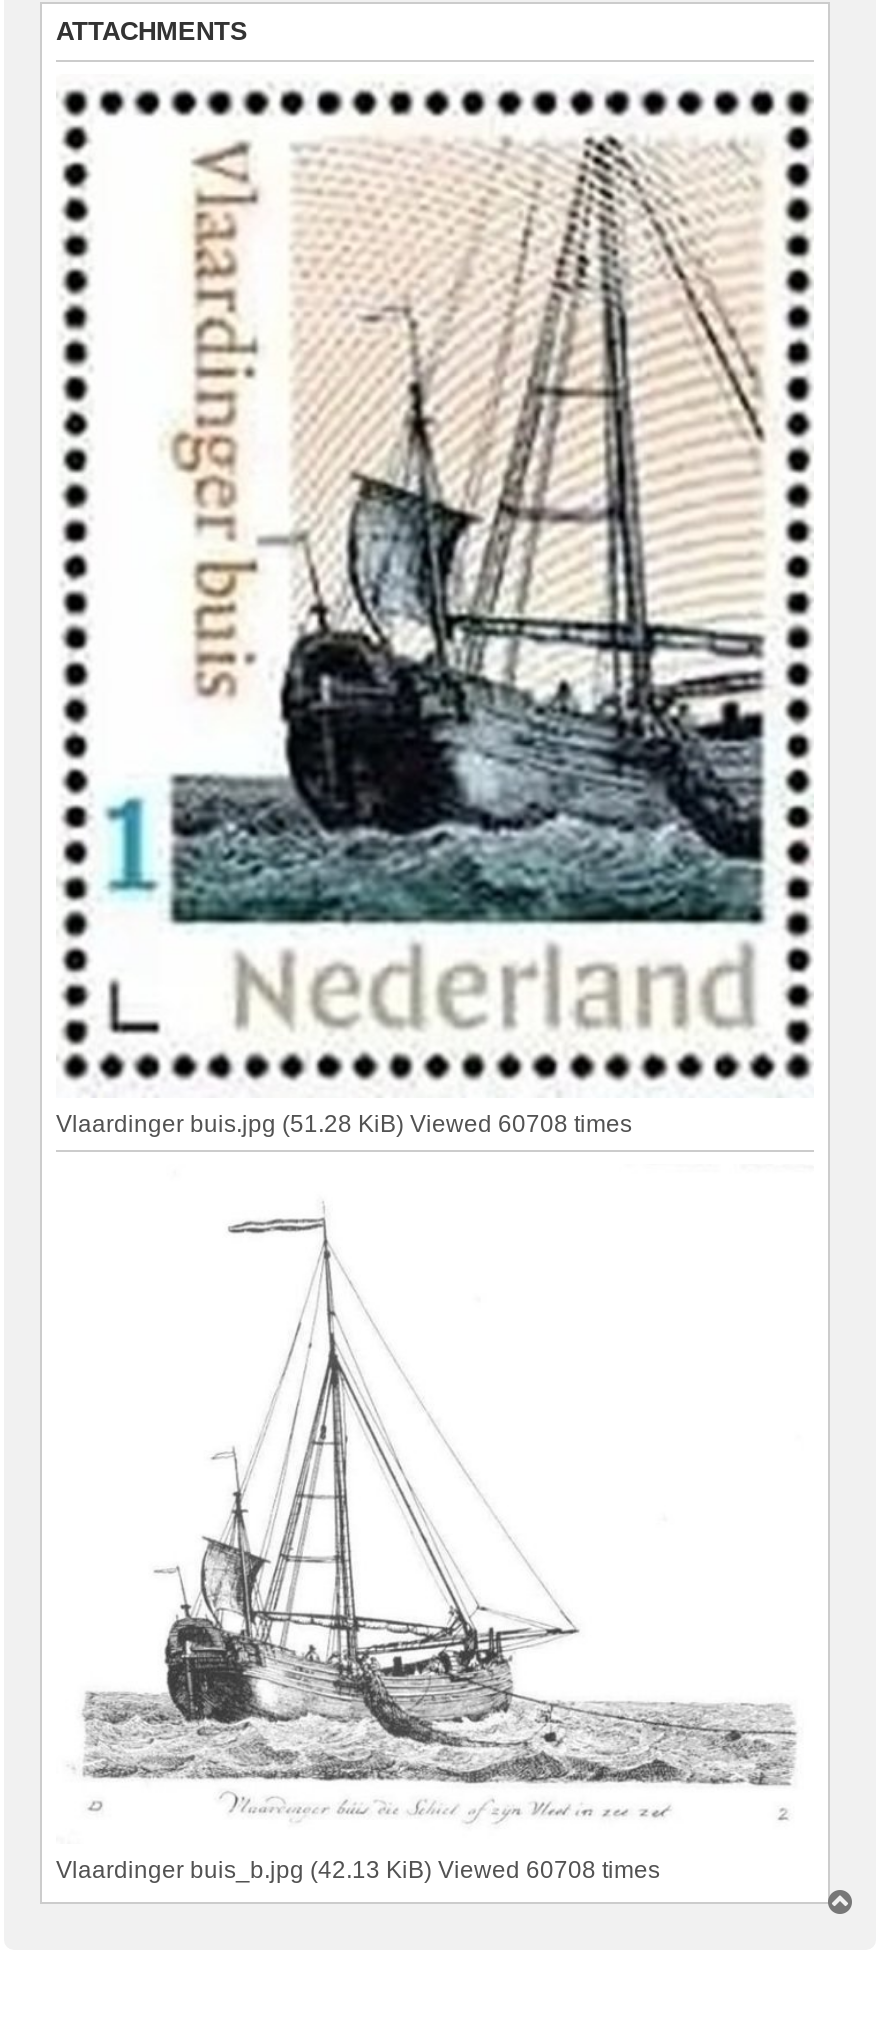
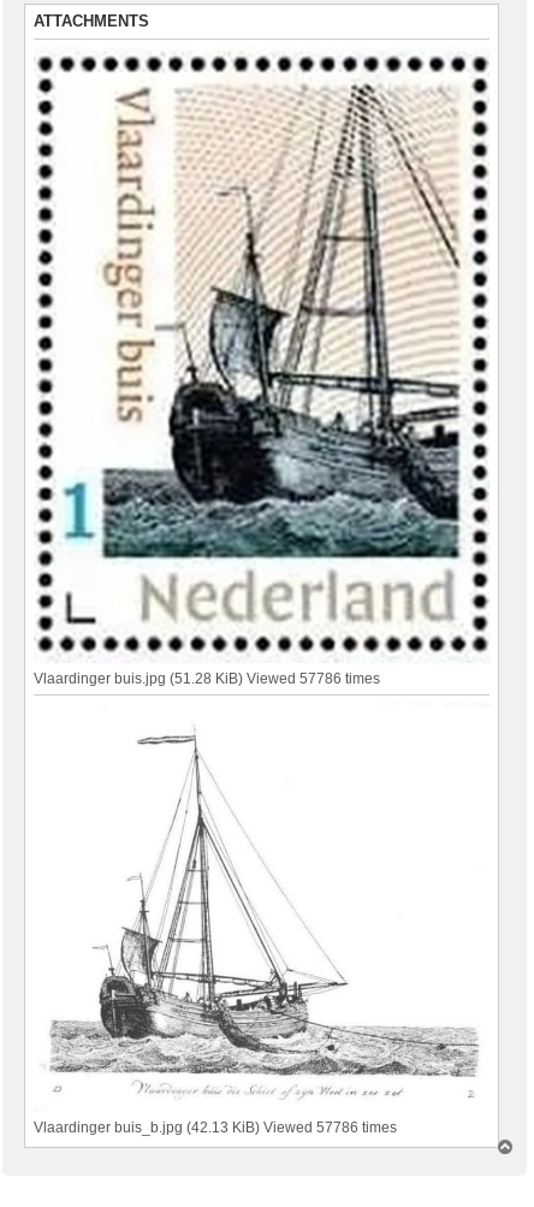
- Vlaardinger buis.jpg (51.28 KiB) Viewed 60708 times
+ Vlaardinger buis.jpg (51.28 KiB) Viewed 57786 times

- Vlaardinger buis_b.jpg (42.13 KiB) Viewed 60708 times
+ Vlaardinger buis_b.jpg (42.13 KiB) Viewed 57786 times
